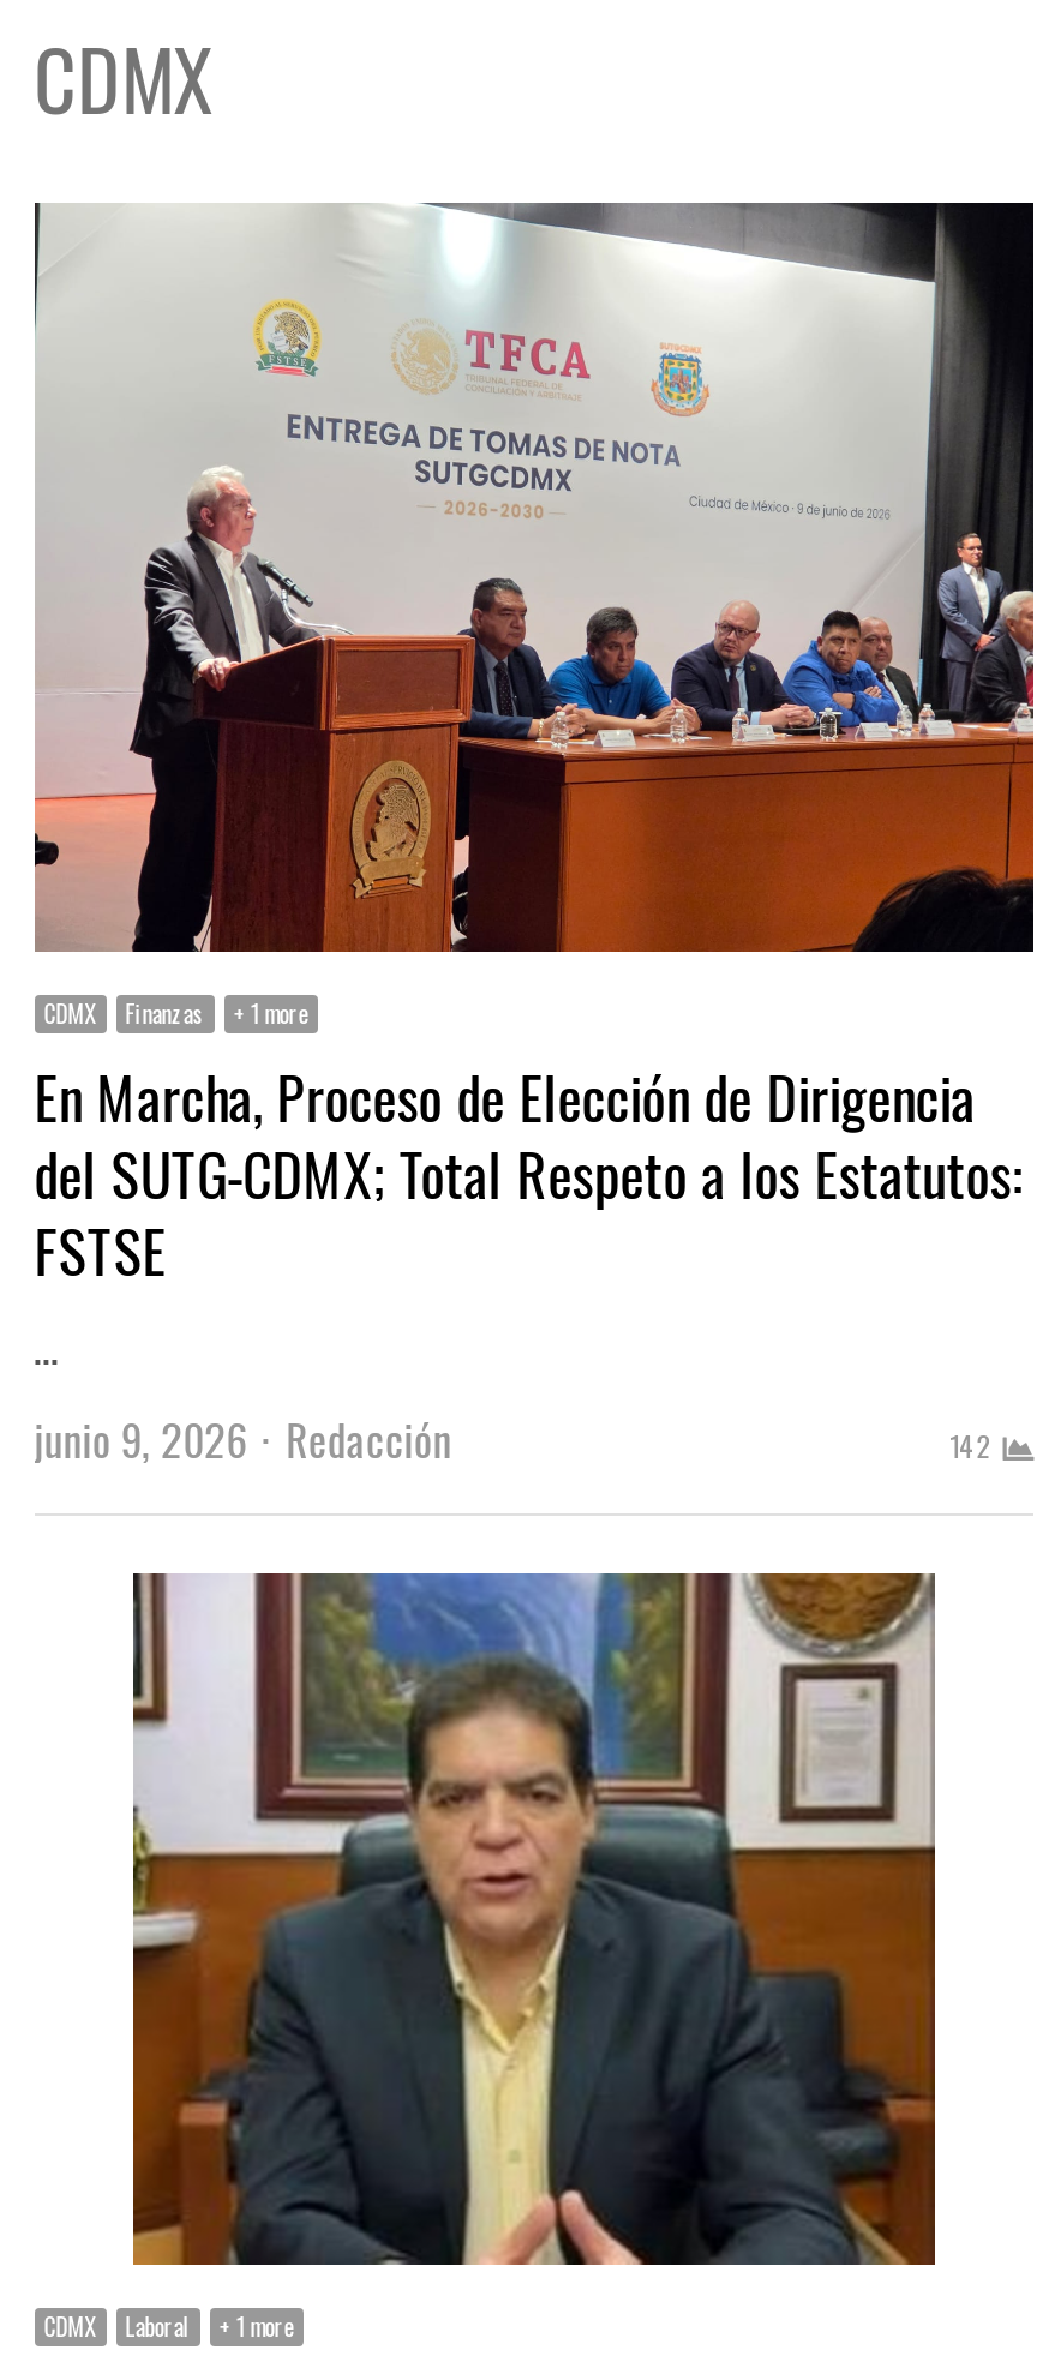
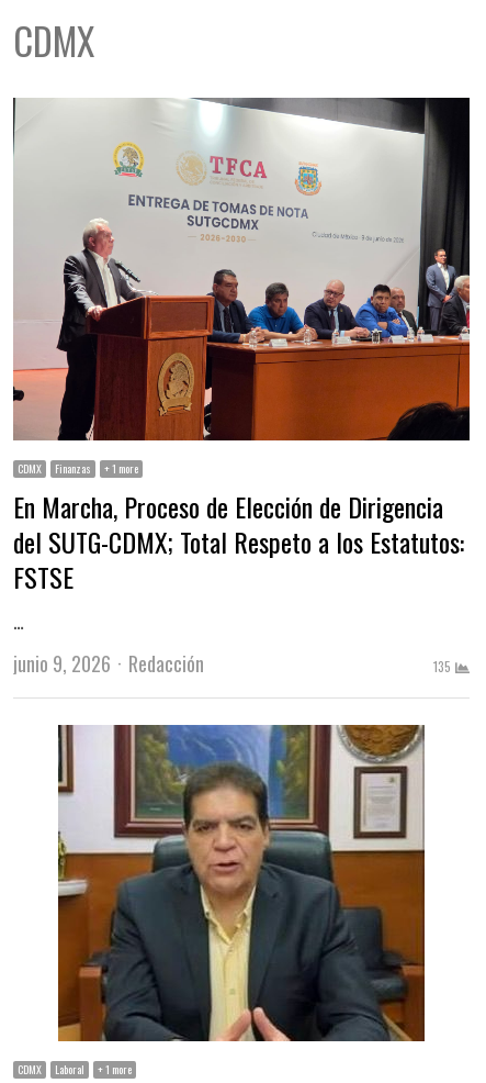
- 142
+ 135
